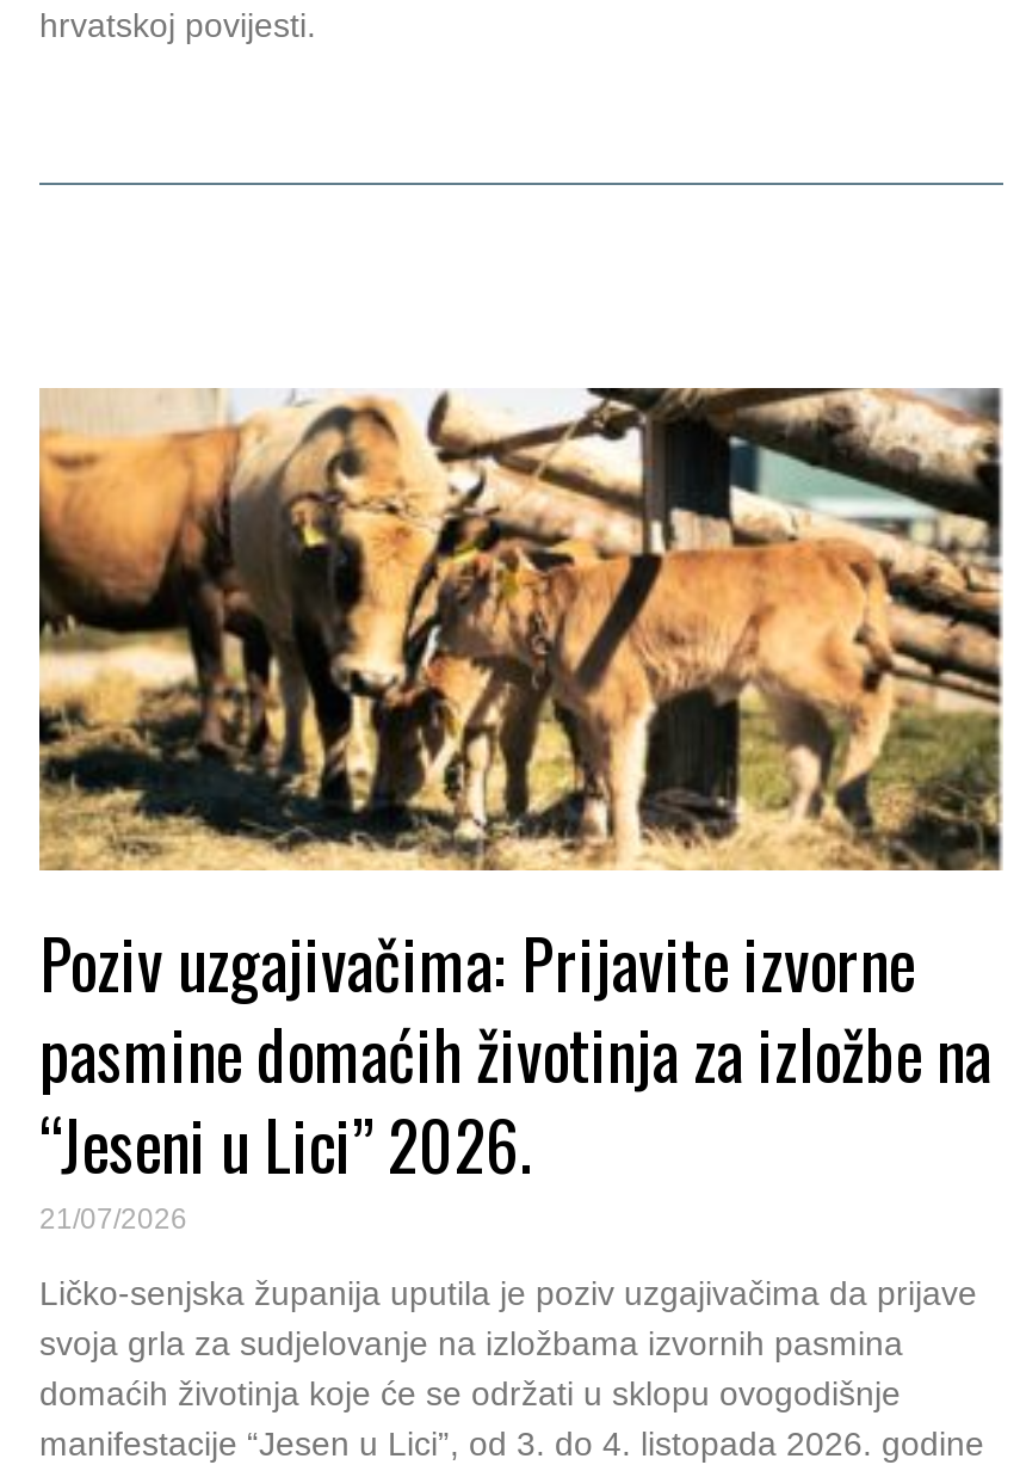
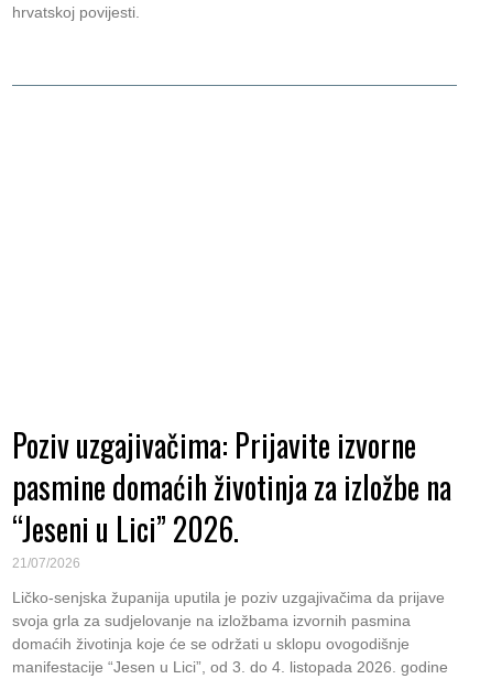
- [image]
